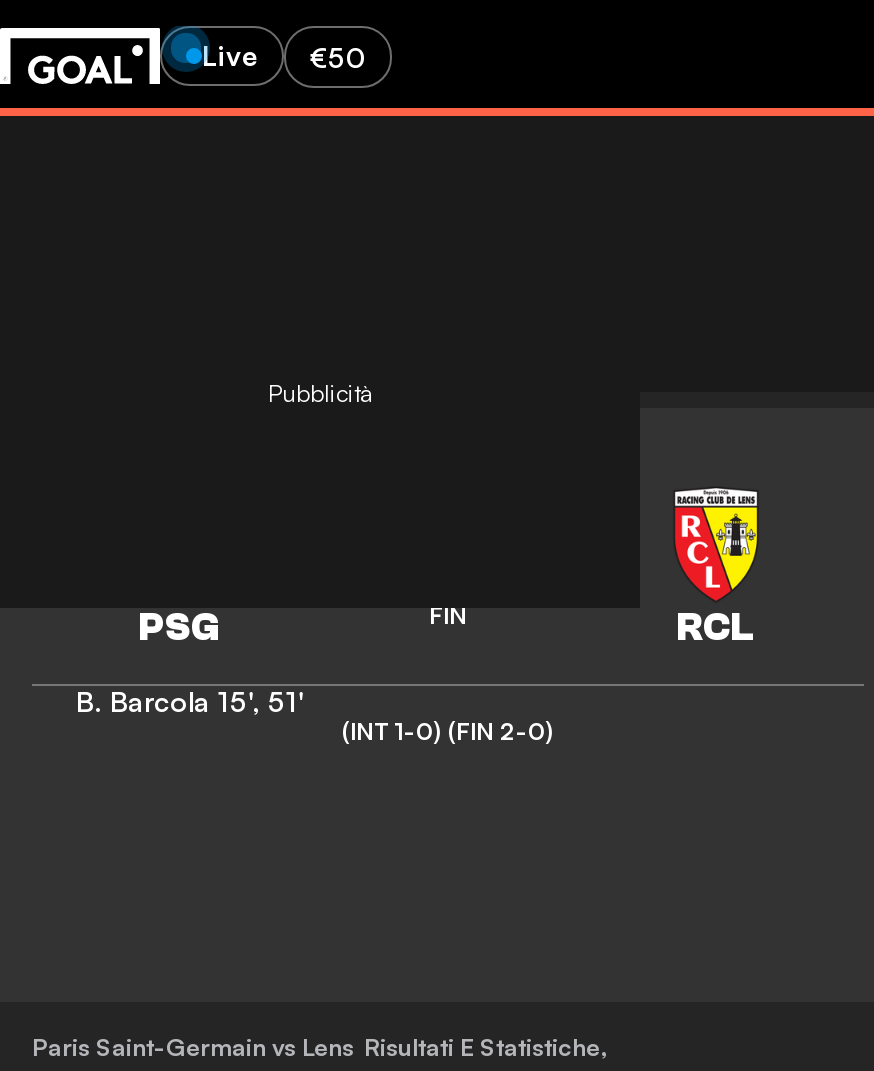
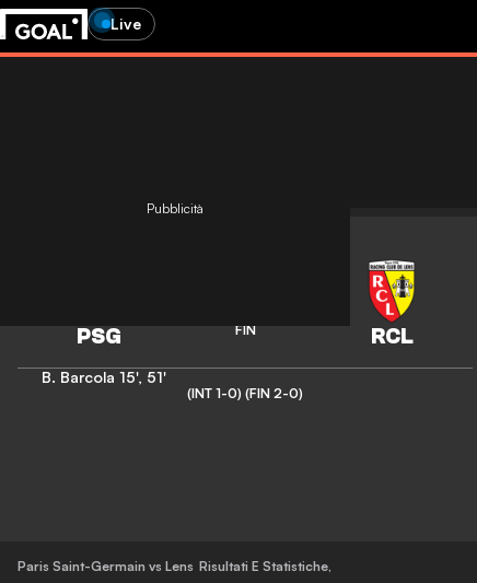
- €50
